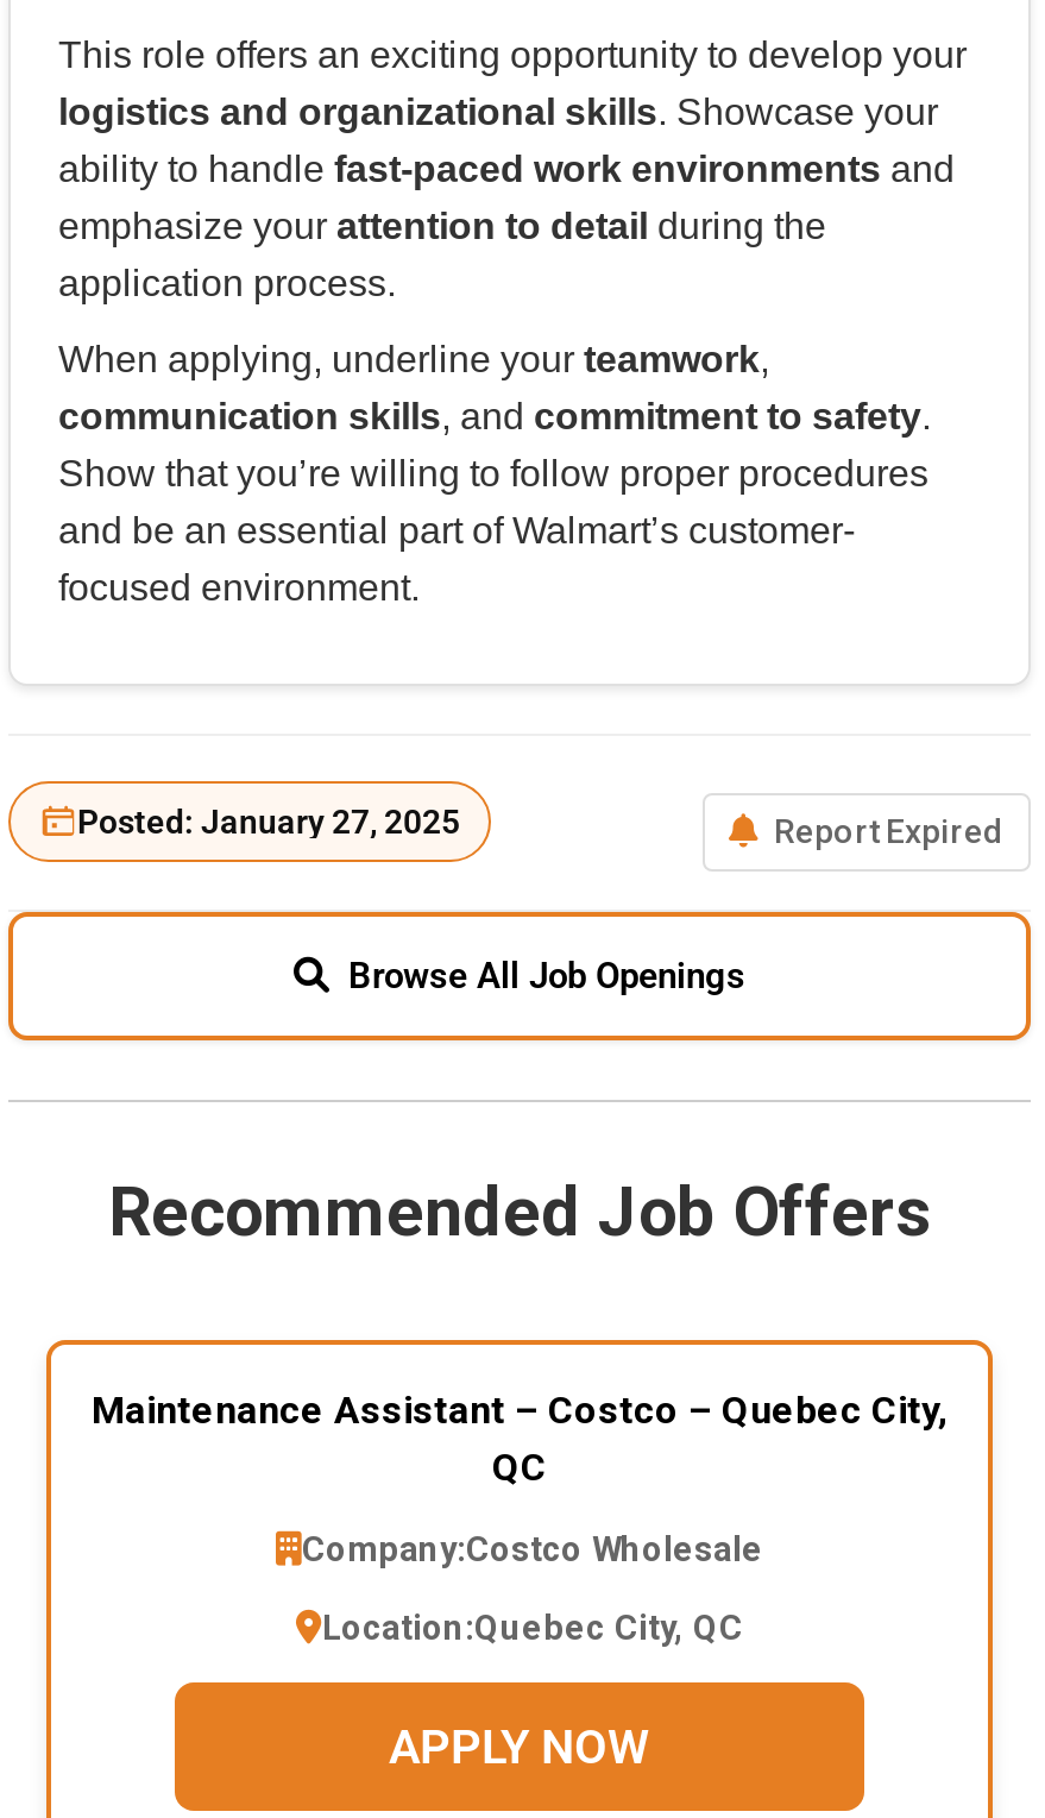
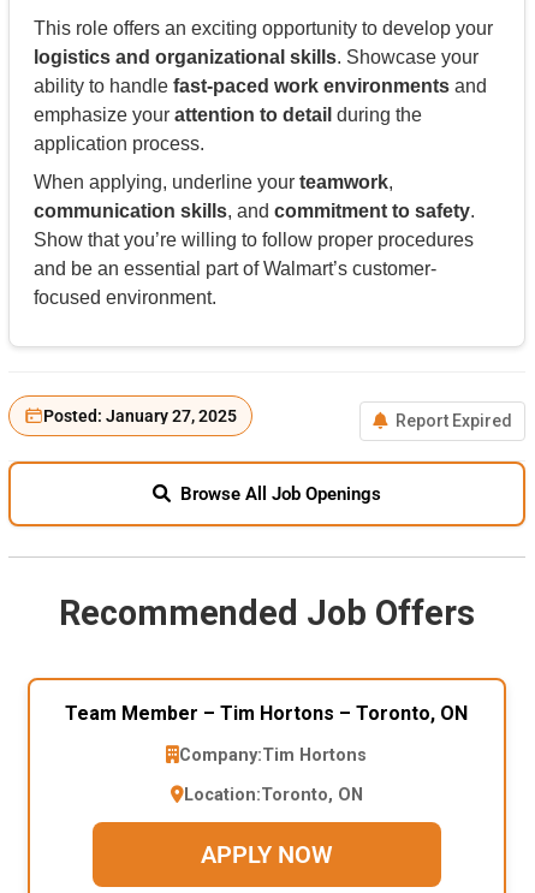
- Maintenance Assistant – Costco – Quebec City,
- QC
+ Team Member – Tim Hortons – Toronto, ON

- Company:Costco Wholesale
+ Company:Tim Hortons

- Location: Quebec City, QC
+ Location: Toronto, ON
